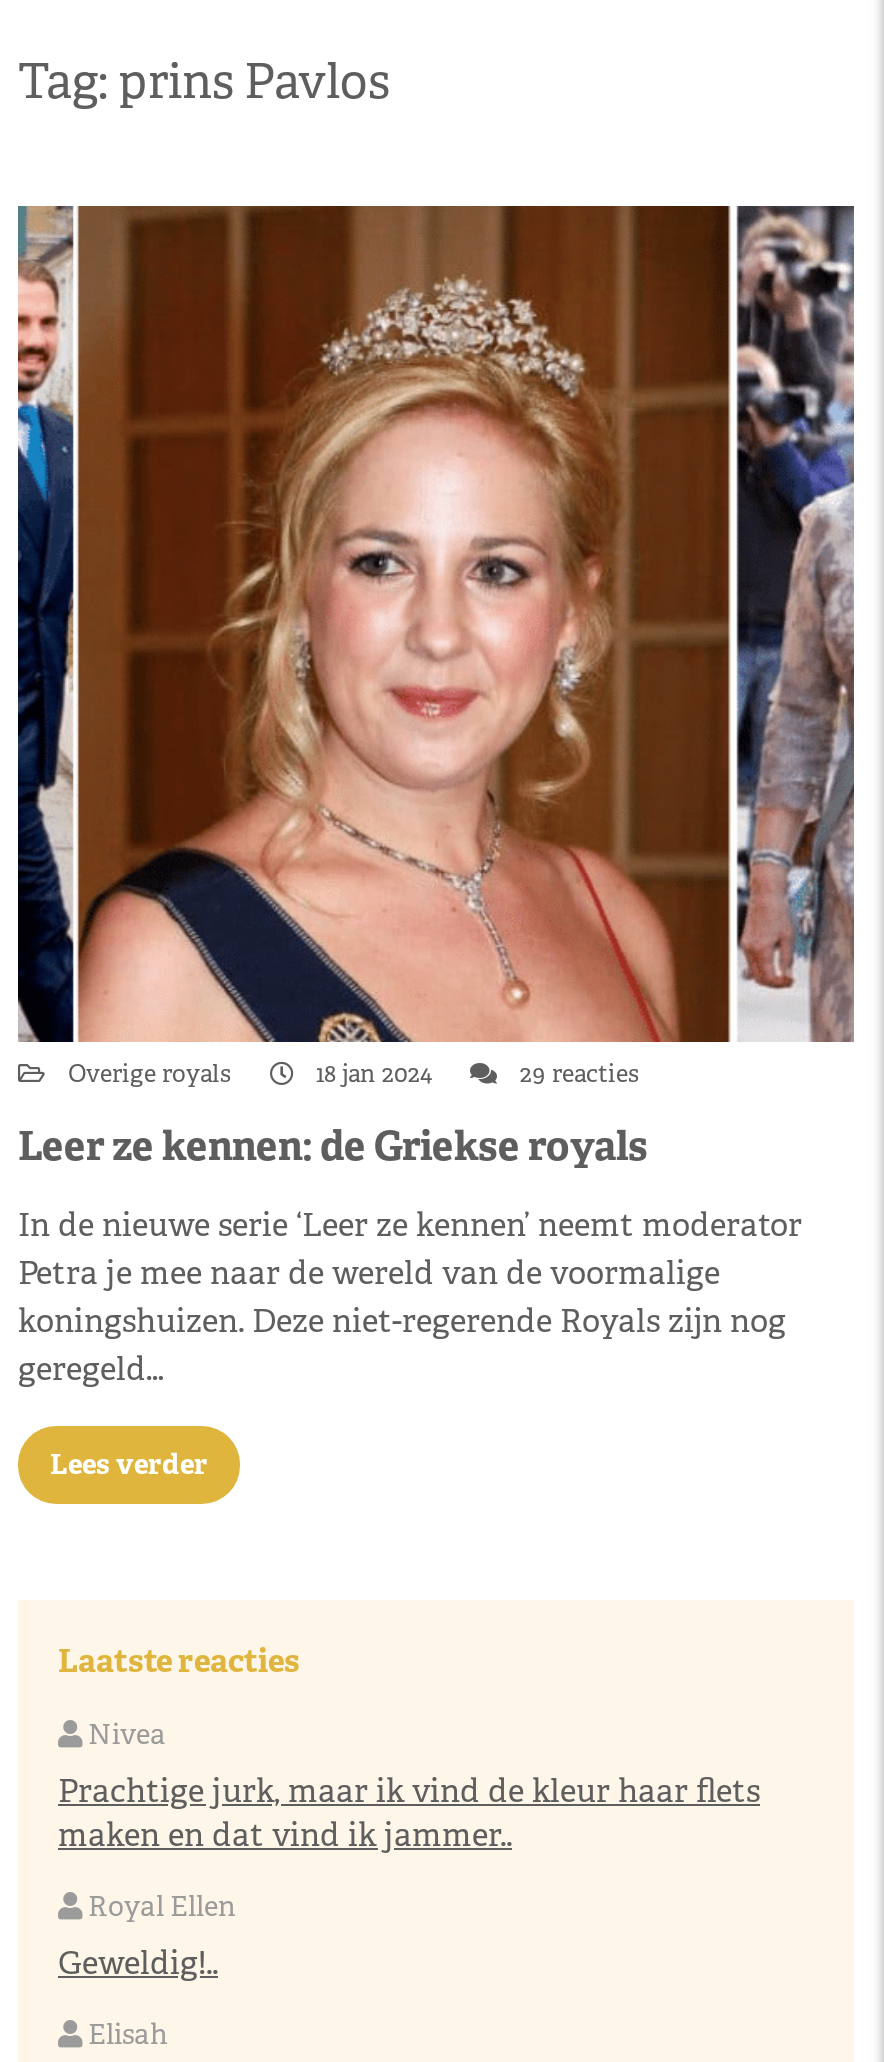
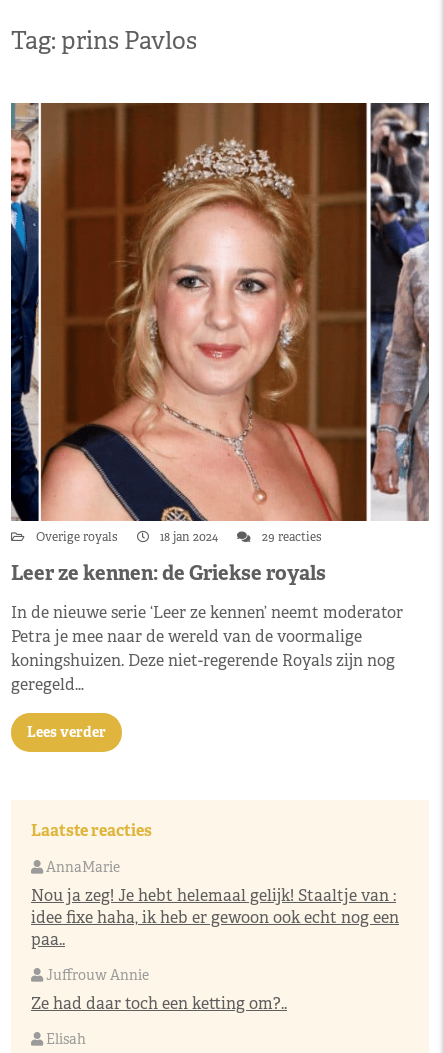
- Nivea
- Prachtige jurk, maar ik vind de kleur haar flets
- maken en dat vind ik jammer..
+ AnnaMarie
+ Nou ja zeg! Je hebt helemaal gelijk! Staaltje van :
+ idee fixe haha, ik heb er gewoon ook echt nog een
+ paa..

- Royal Ellen
- Geweldig!..
+ Juffrouw Annie
+ Ze had daar toch een ketting om?..
